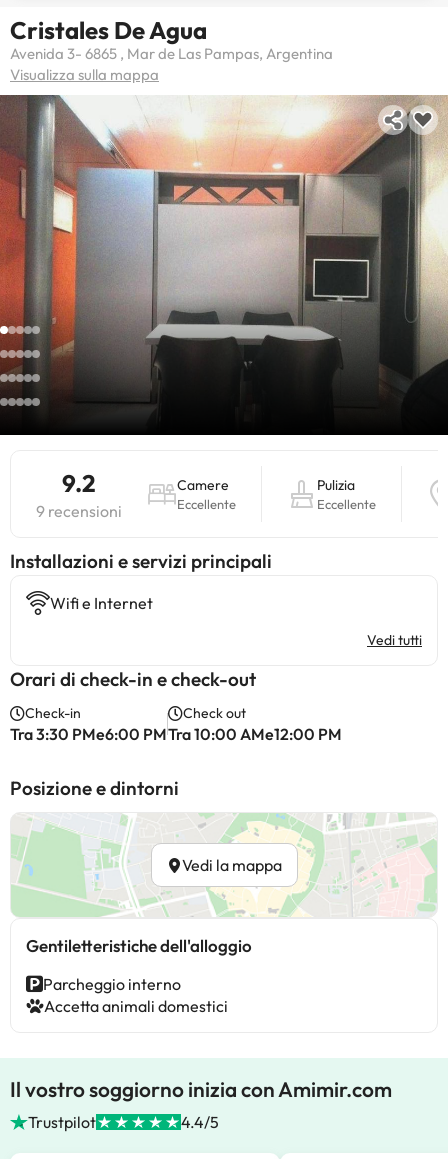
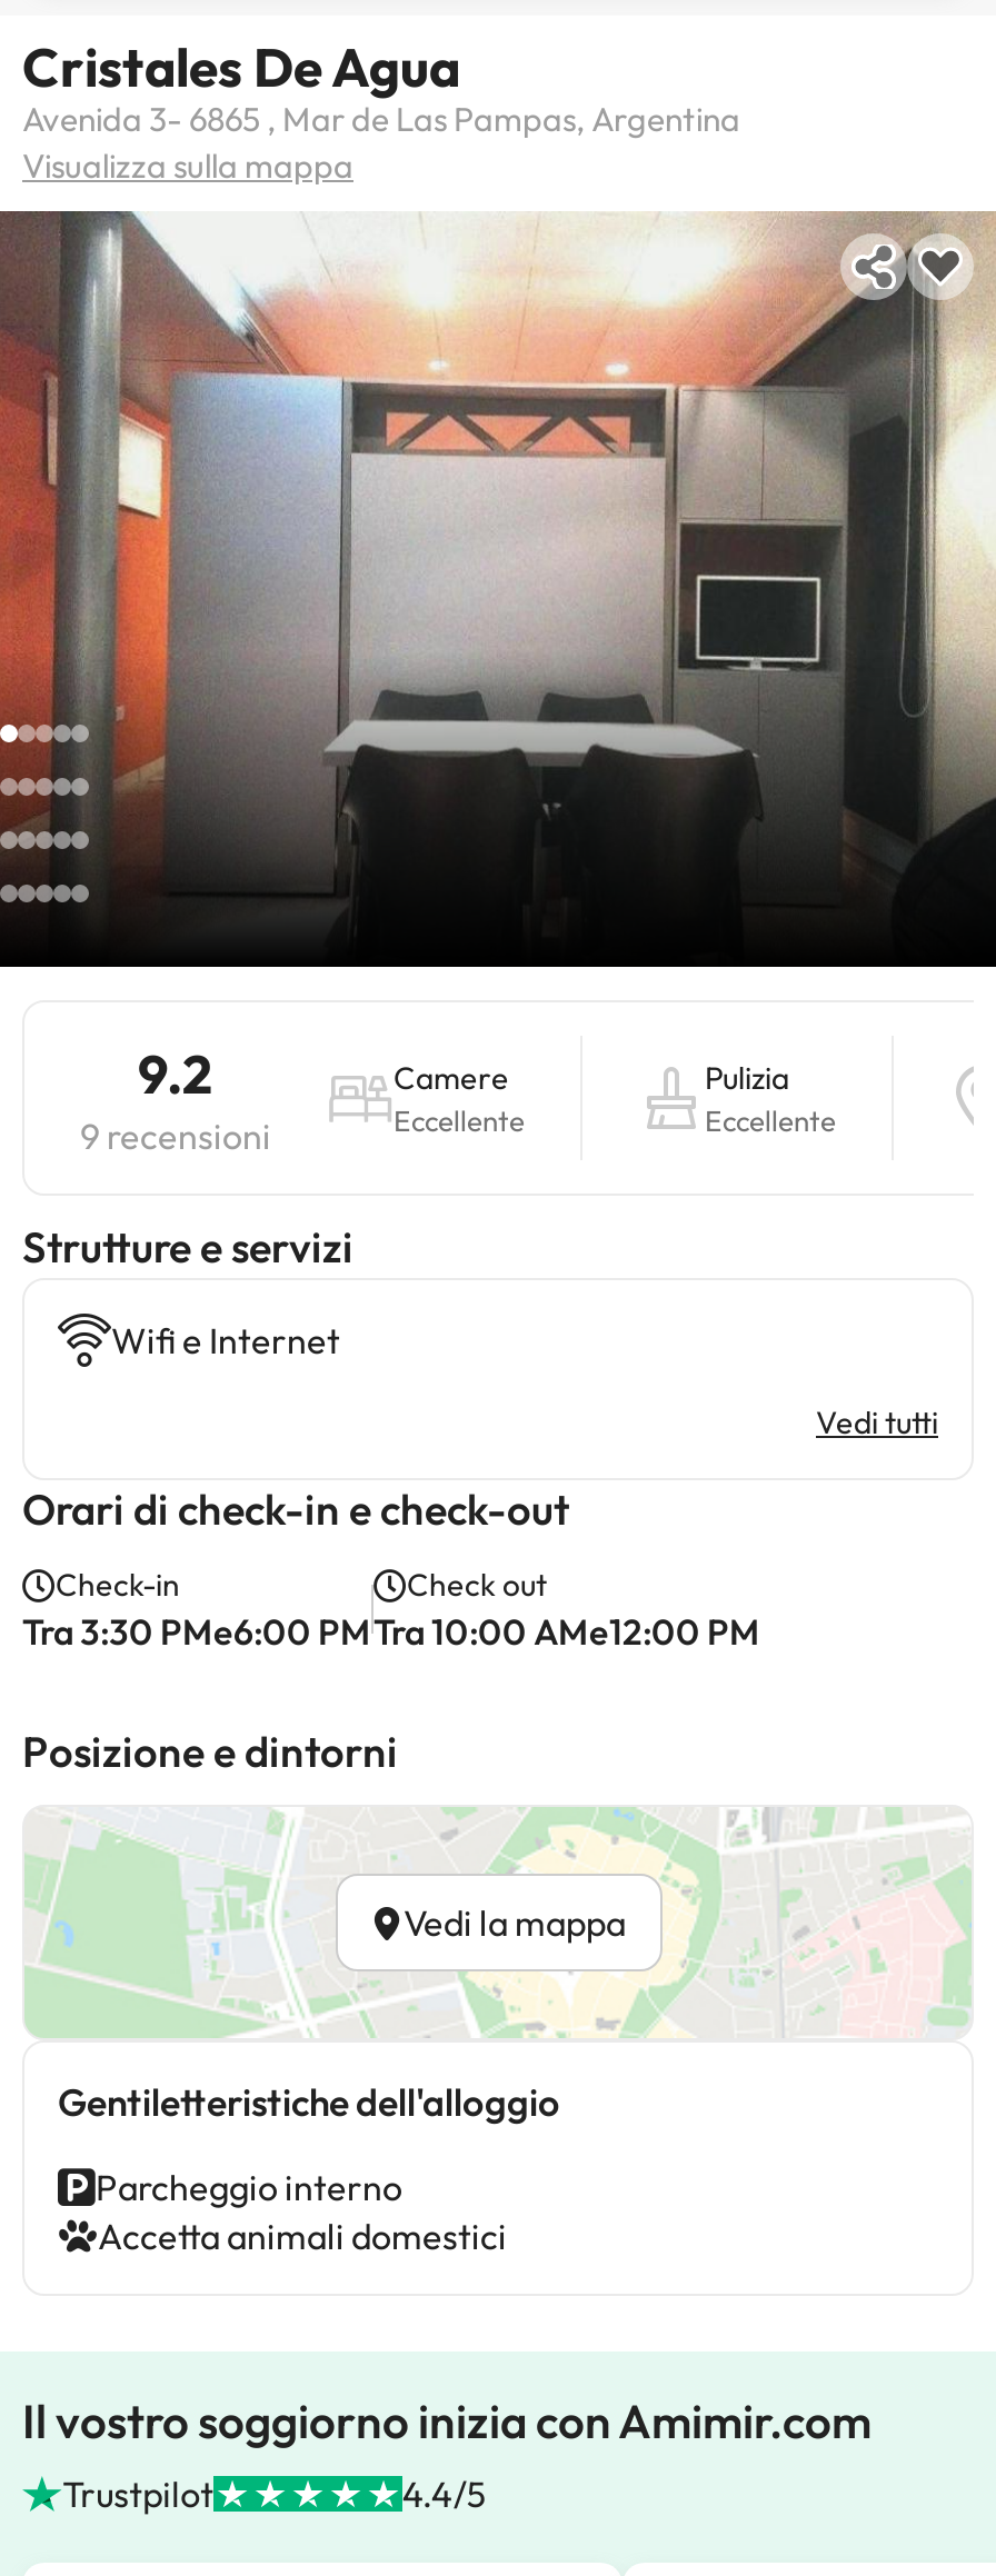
- Installazioni e servizi principali
+ Strutture e servizi
